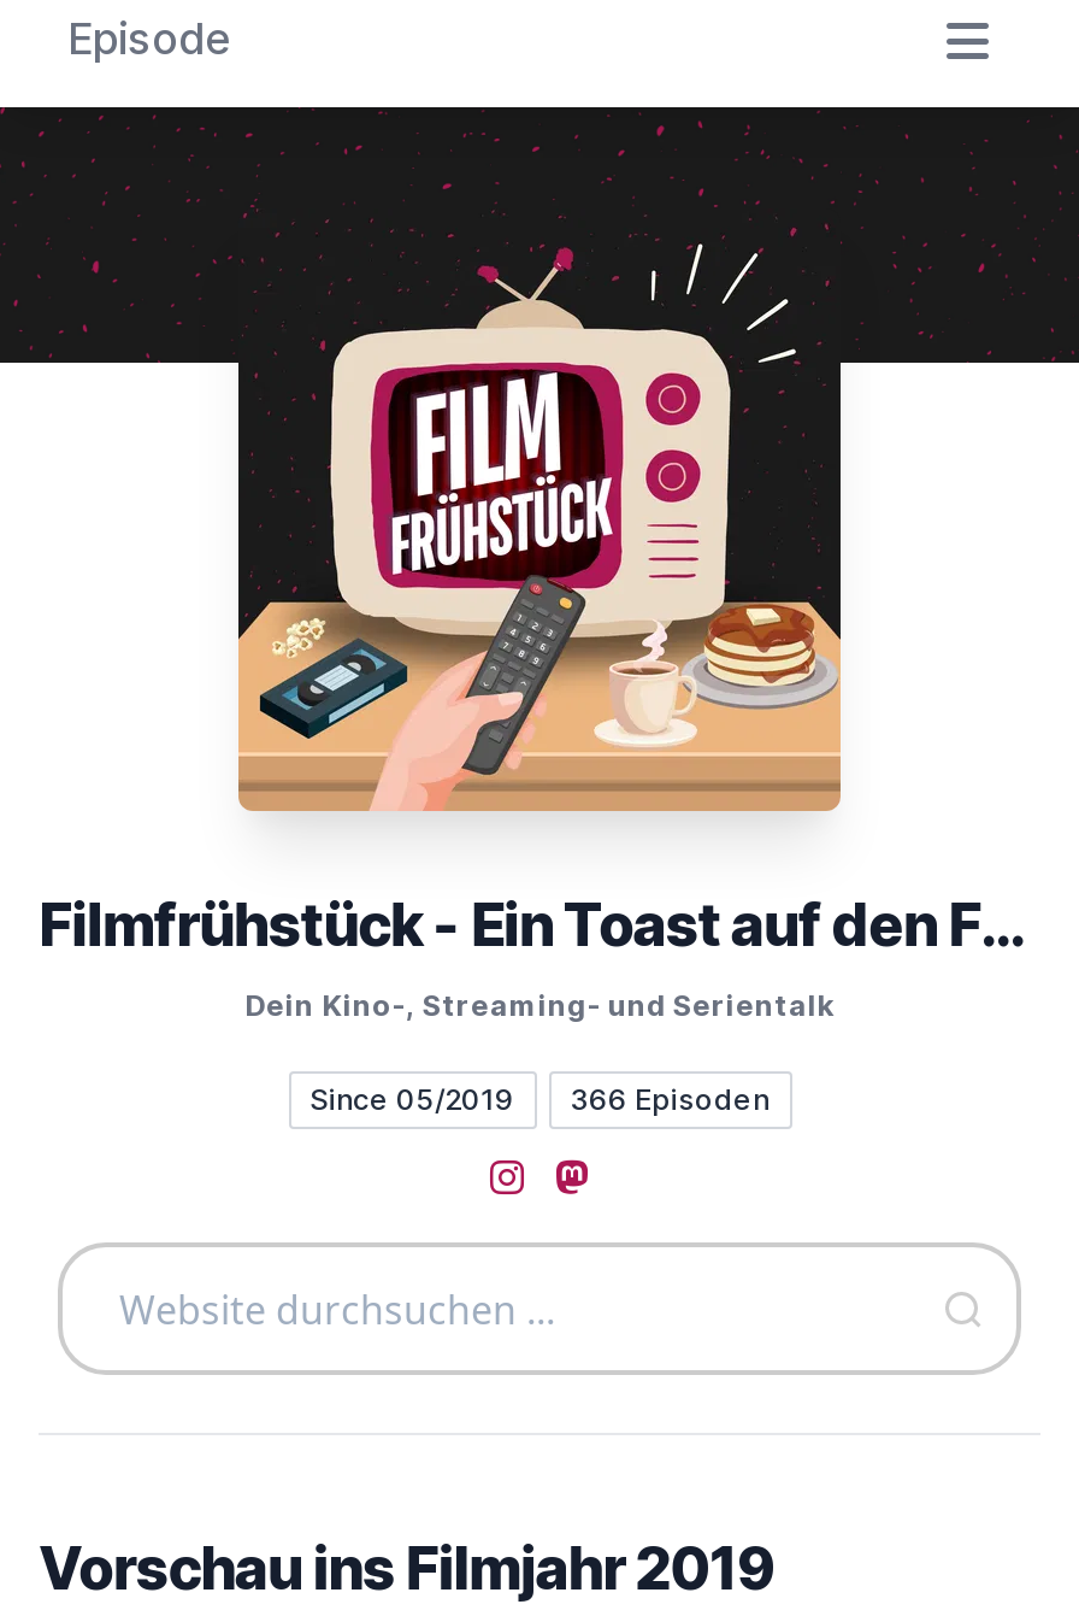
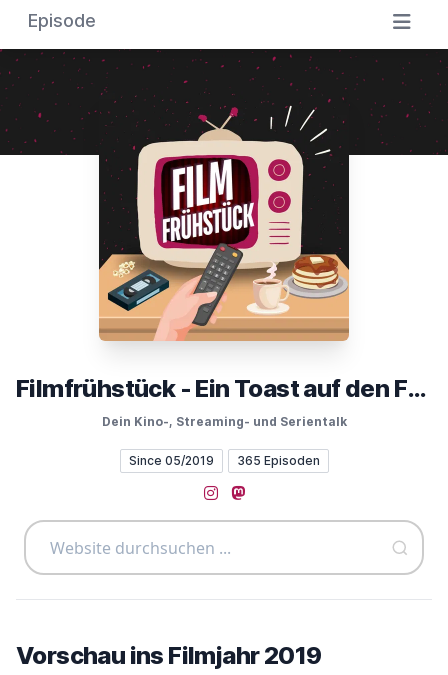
- Since 05/2019 366 Episoden
+ Since 05/2019 365 Episoden
